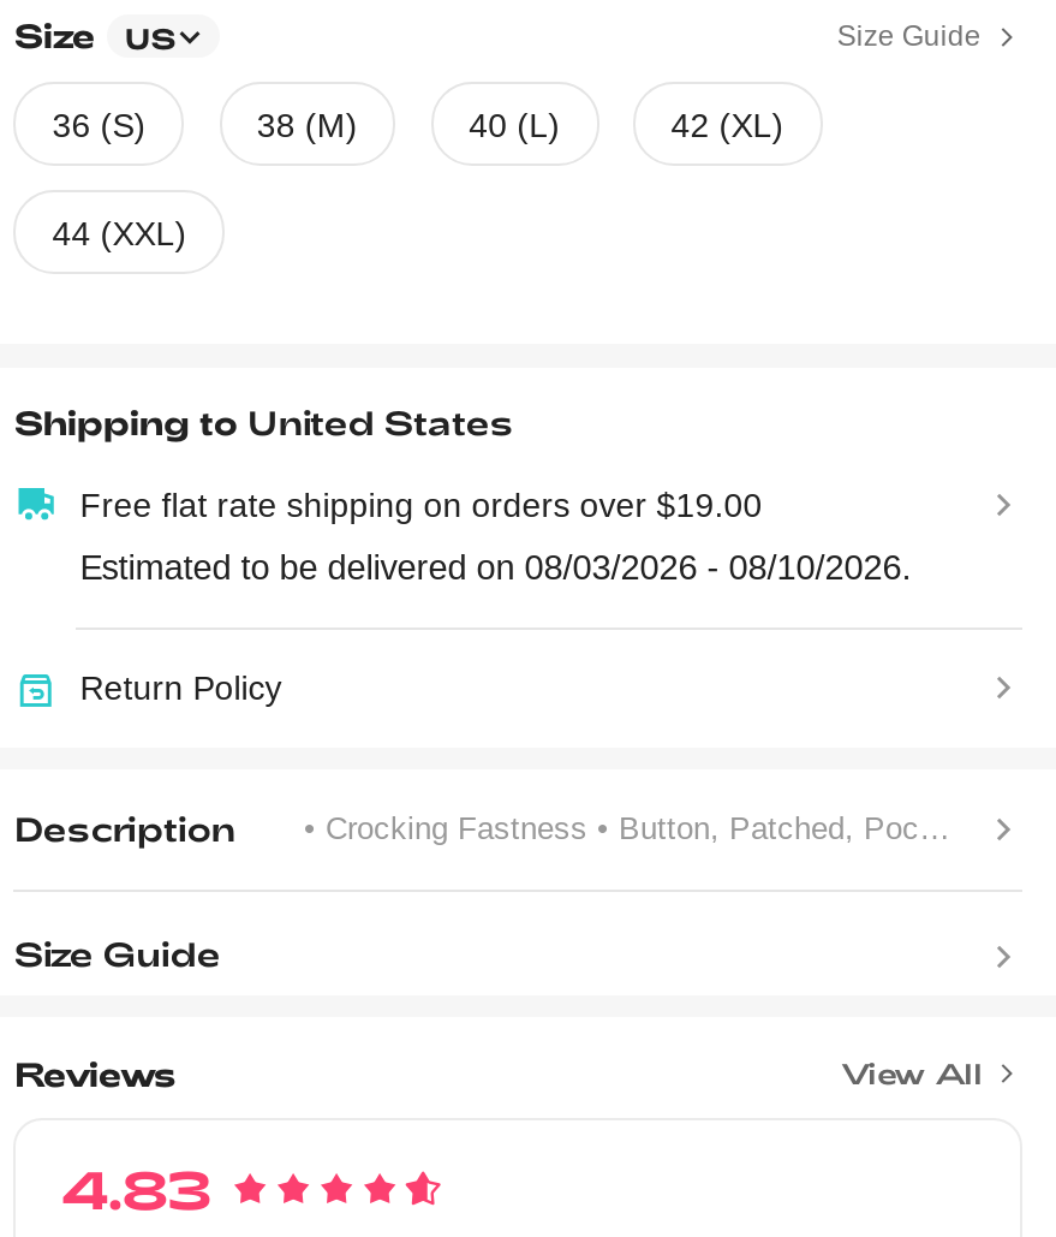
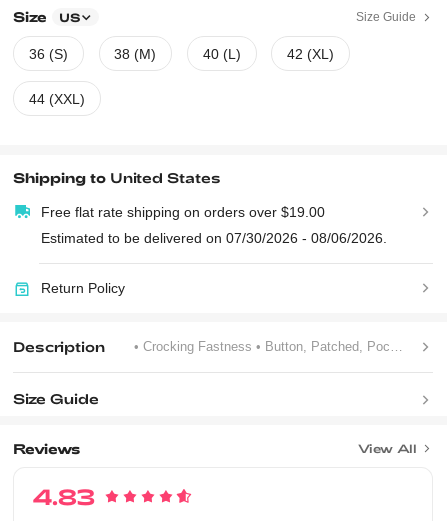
- Estimated to be delivered on 08/03/2026 - 08/10/2026.
+ Estimated to be delivered on 07/30/2026 - 08/06/2026.
